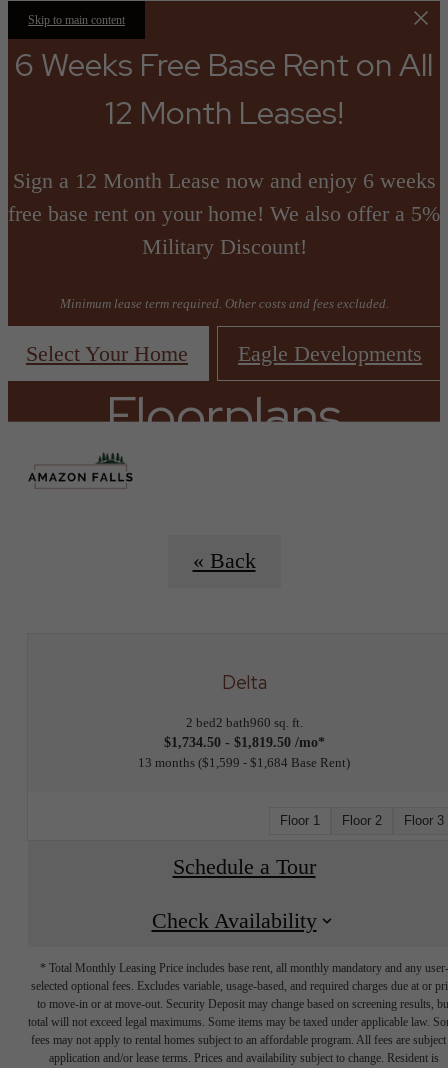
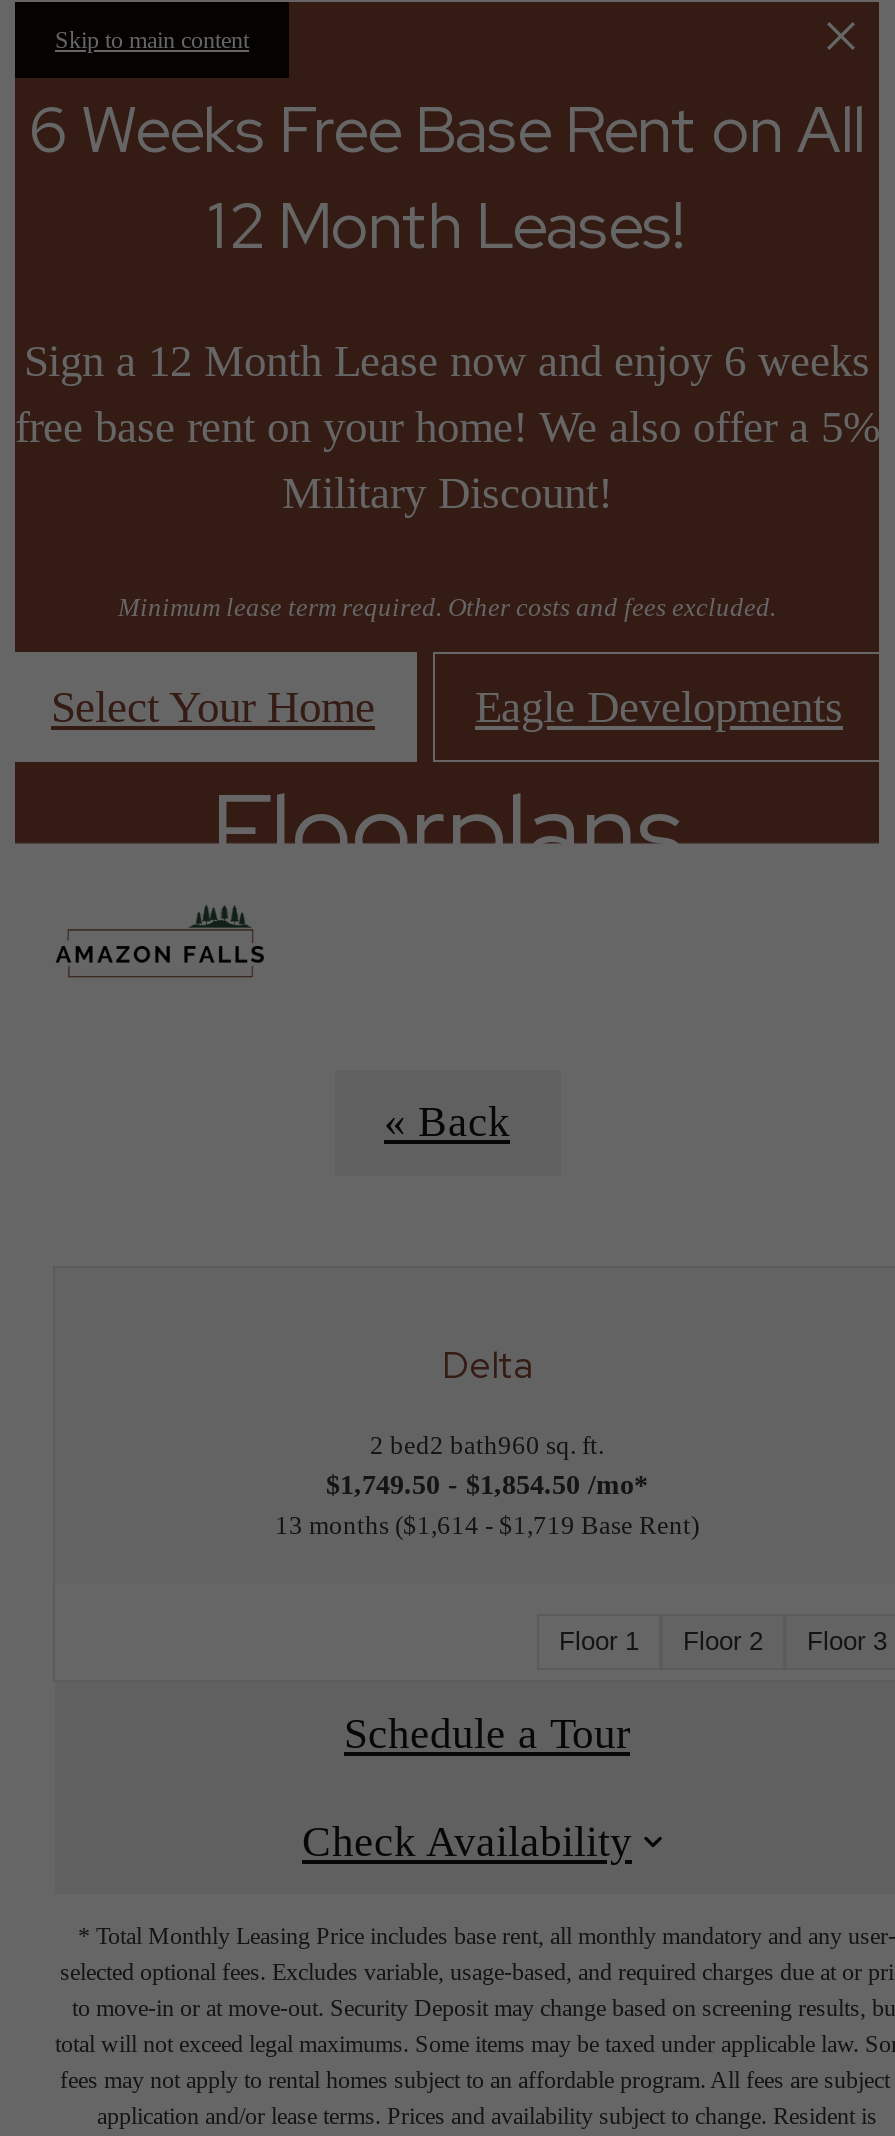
- $1,734.50 - $1,819.50 /mo*
+ $1,749.50 - $1,854.50 /mo*

- 13 months $1,599 - $1,684 Base Rent
+ 13 months $1,614 - $1,719 Base Rent
